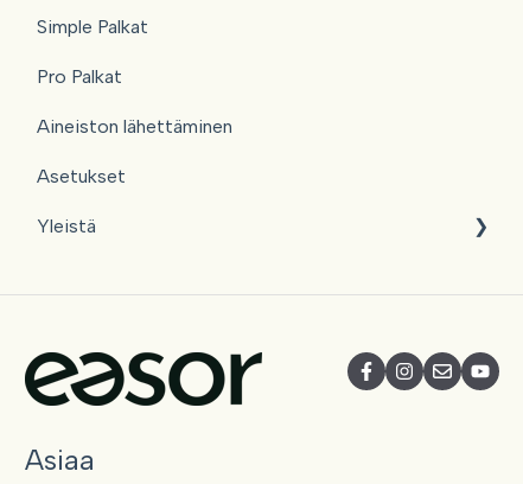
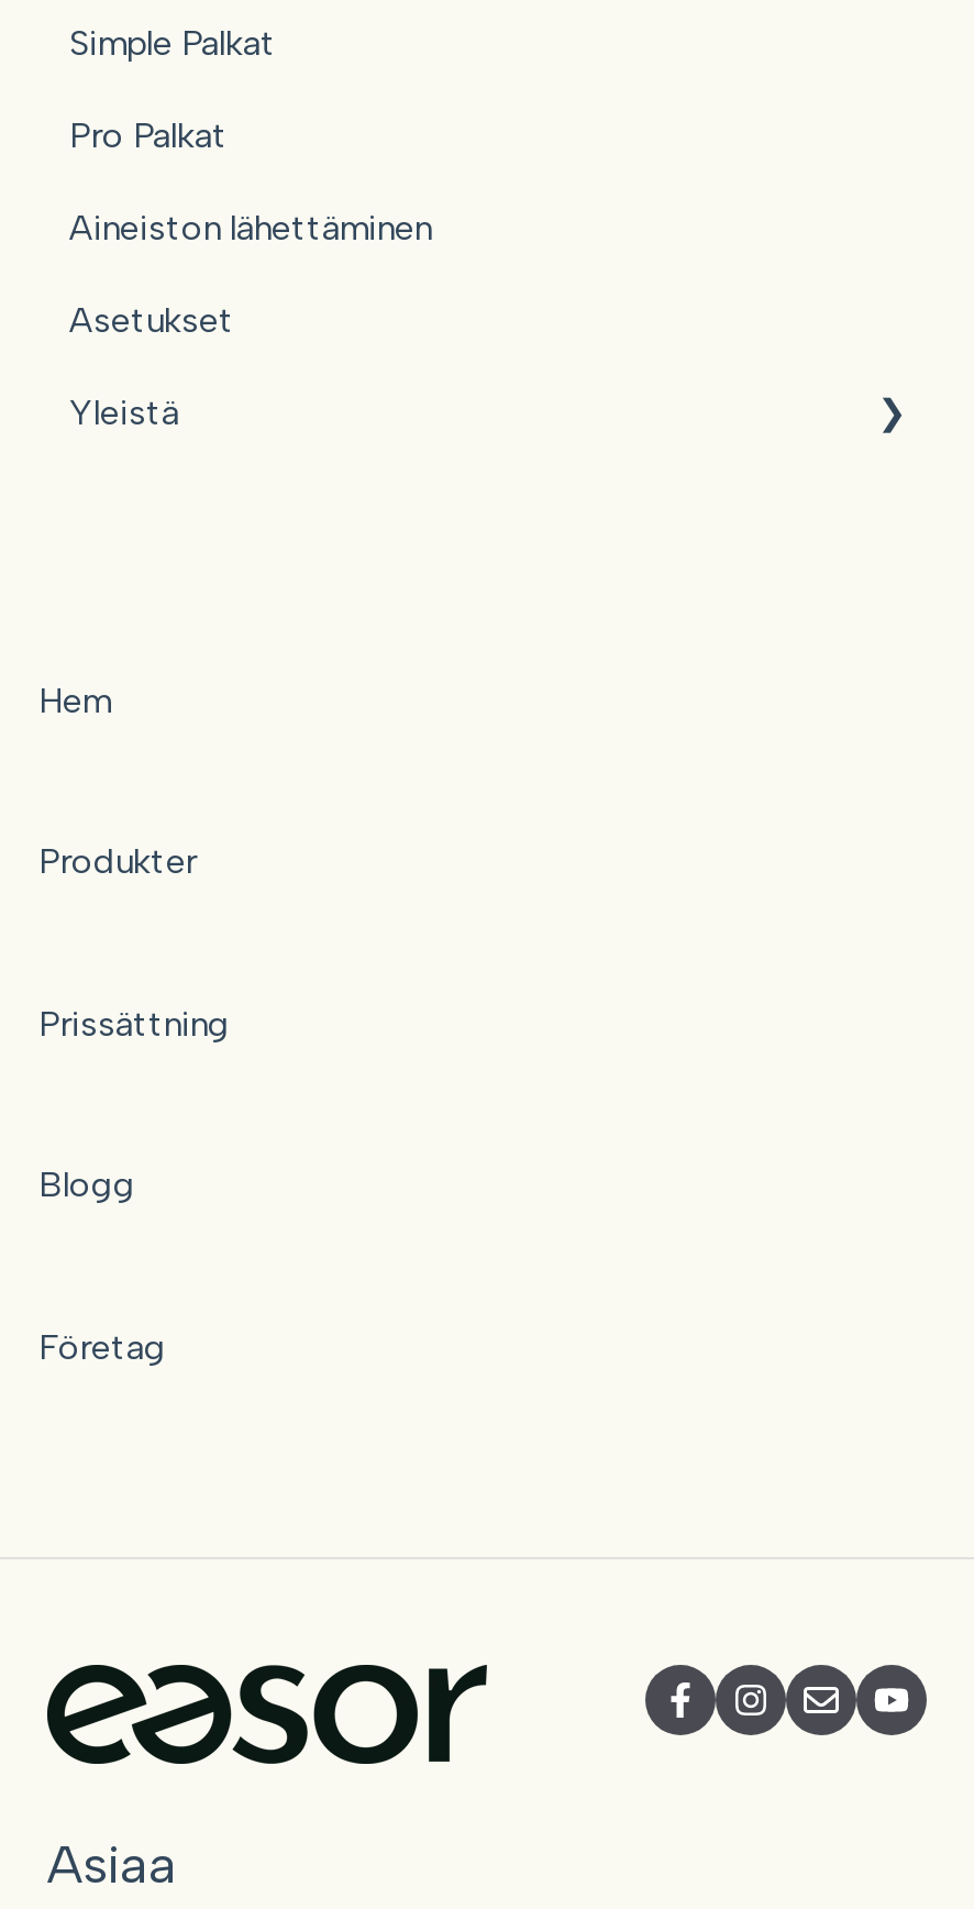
+ Hem

+ Produkter

+ Prissättning

+ Blogg

+ Företag
